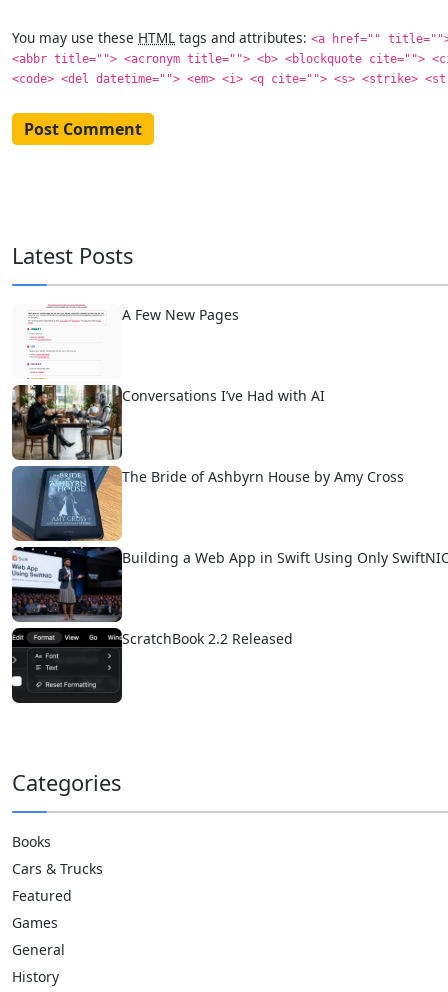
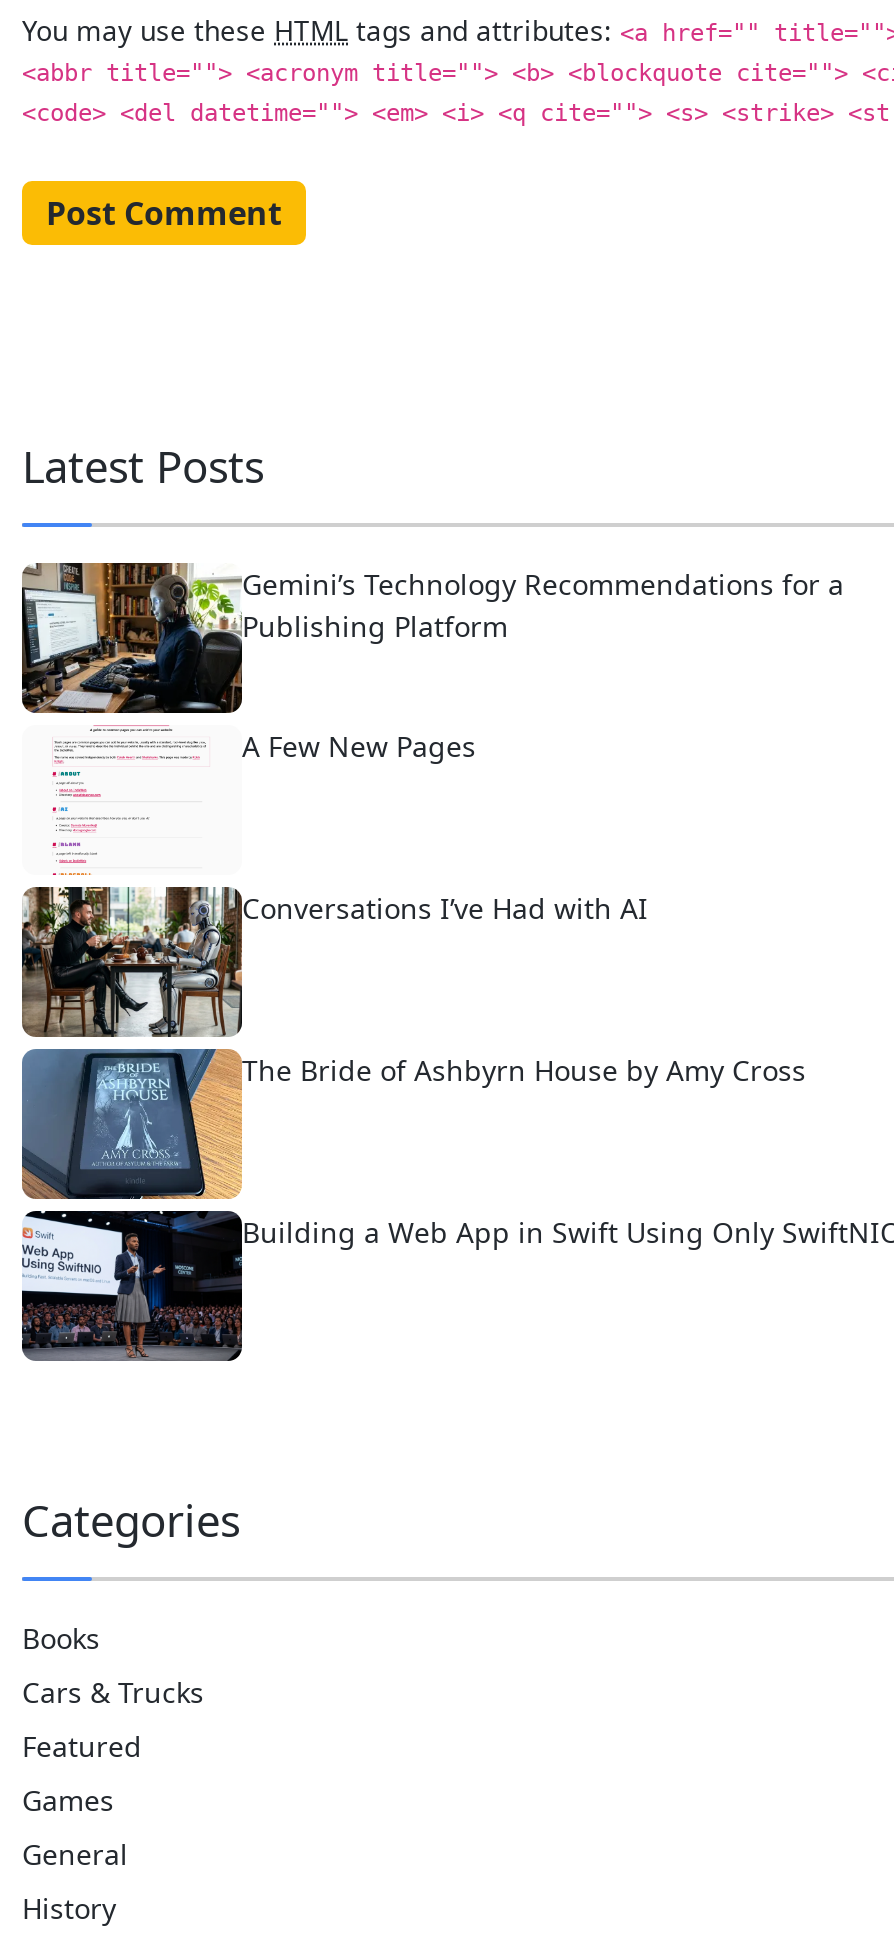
+ [image]
+ Gemini’s Technology Recommendations for a
+ Publishing Platform

moved down: [image] | A Few New Pages | Conversations I’ve Had with AI | The Bride of Ashbyrn House by Amy Cross

- [image]
- ScratchBook 2.2 Released
